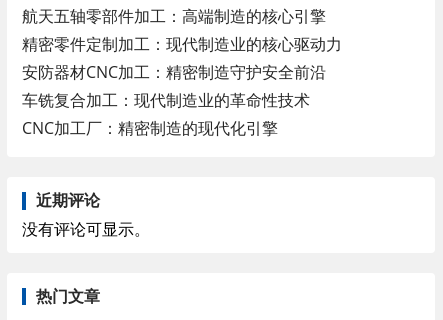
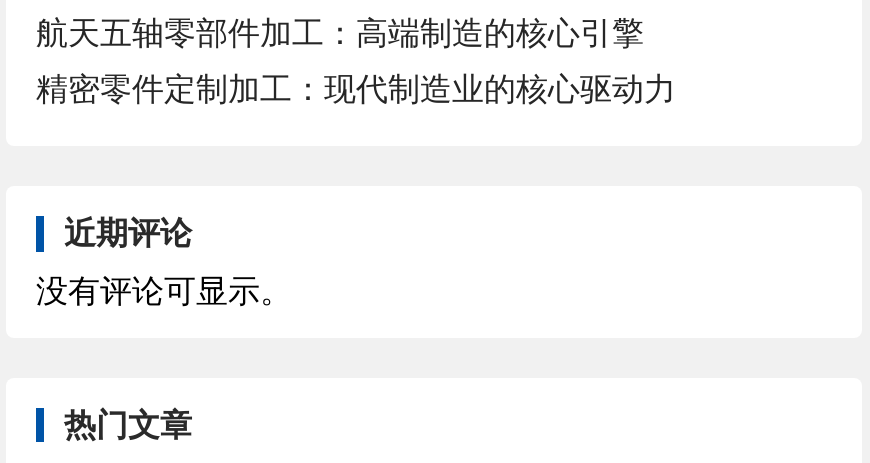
- 安防器材CNC加工：精密制造守护安全前沿
- 车铣复合加工：现代制造业的革命性技术
- CNC加工厂：精密制造的现代化引擎
